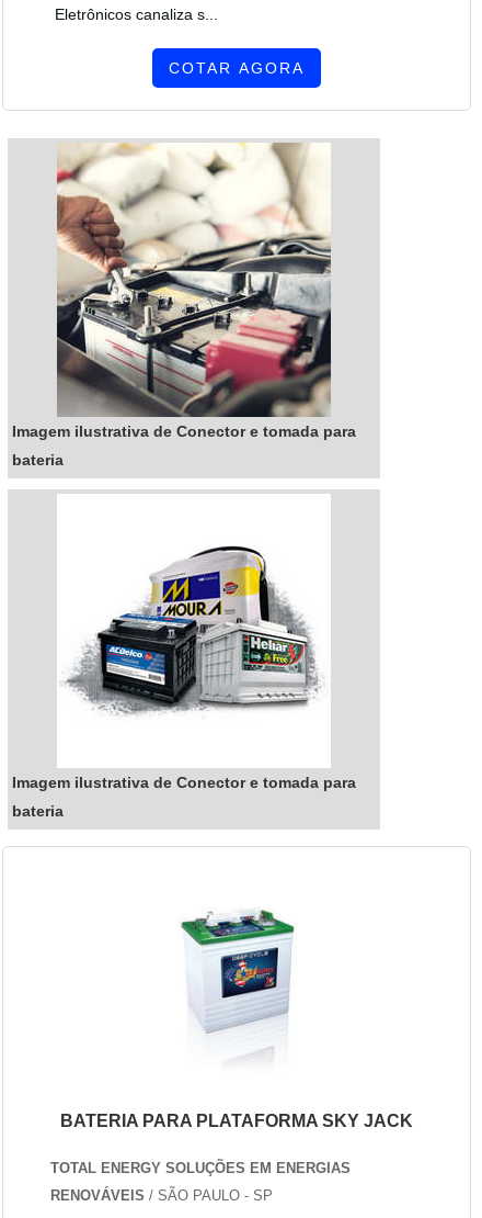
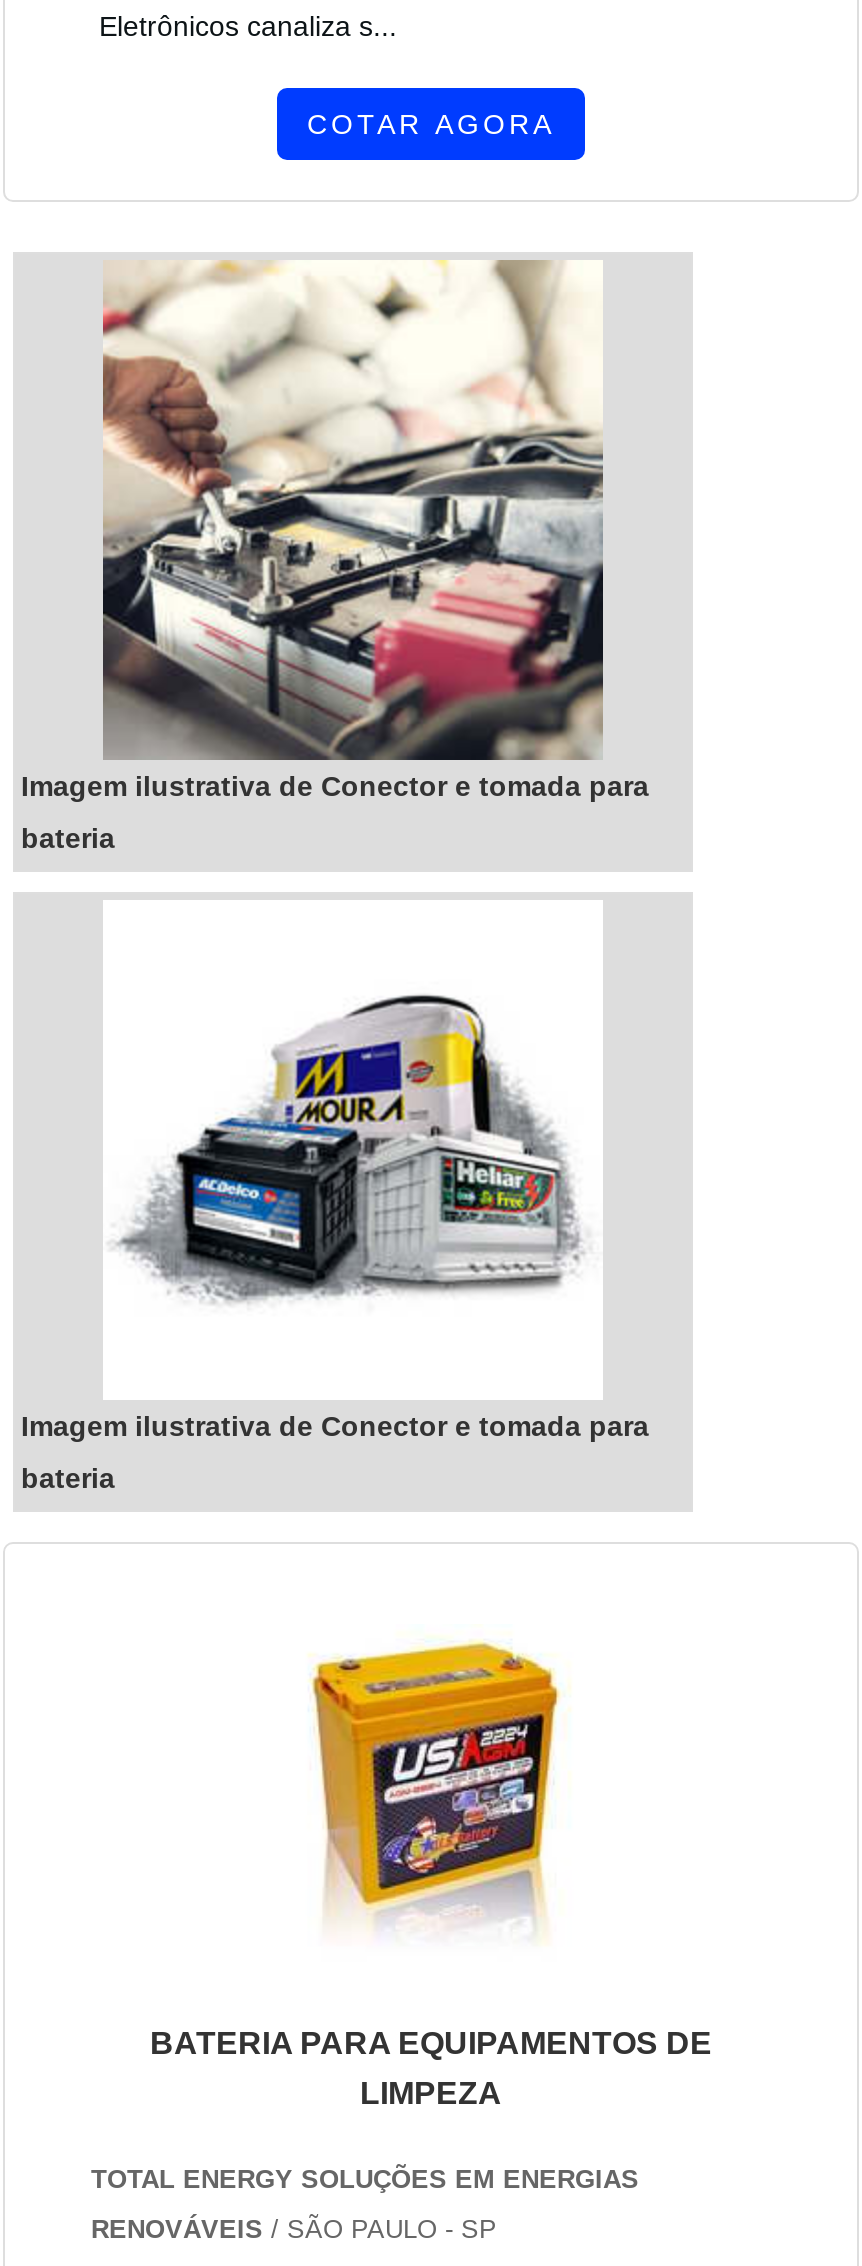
- [image]
+ [image]

- BATERIA PARA PLATAFORMA SKY JACK
+ BATERIA PARA EQUIPAMENTOS DE
+ LIMPEZA
